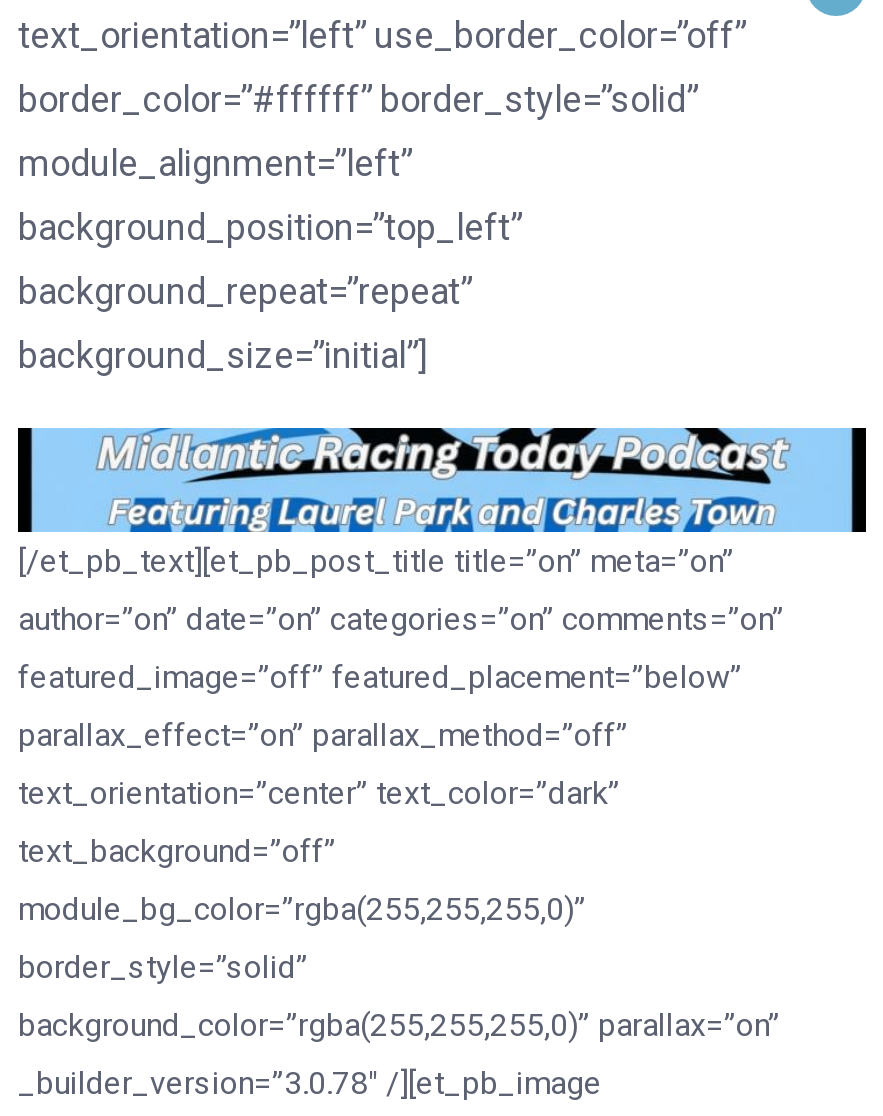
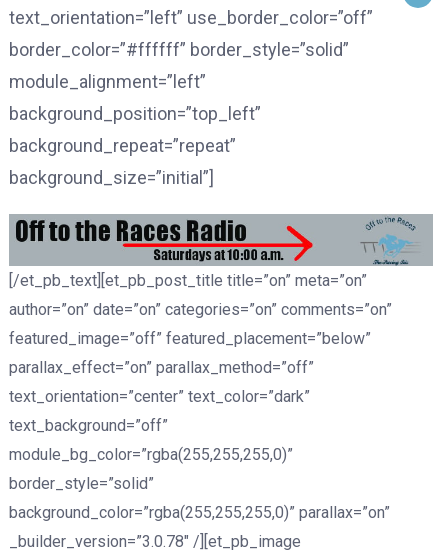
- [image]
+ [image]
